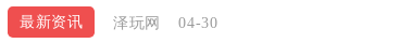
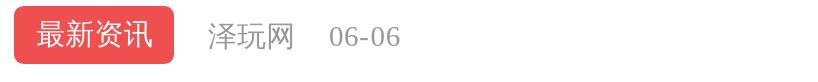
- 最新资讯 泽玩网 04-30
+ 最新资讯 泽玩网 06-06
